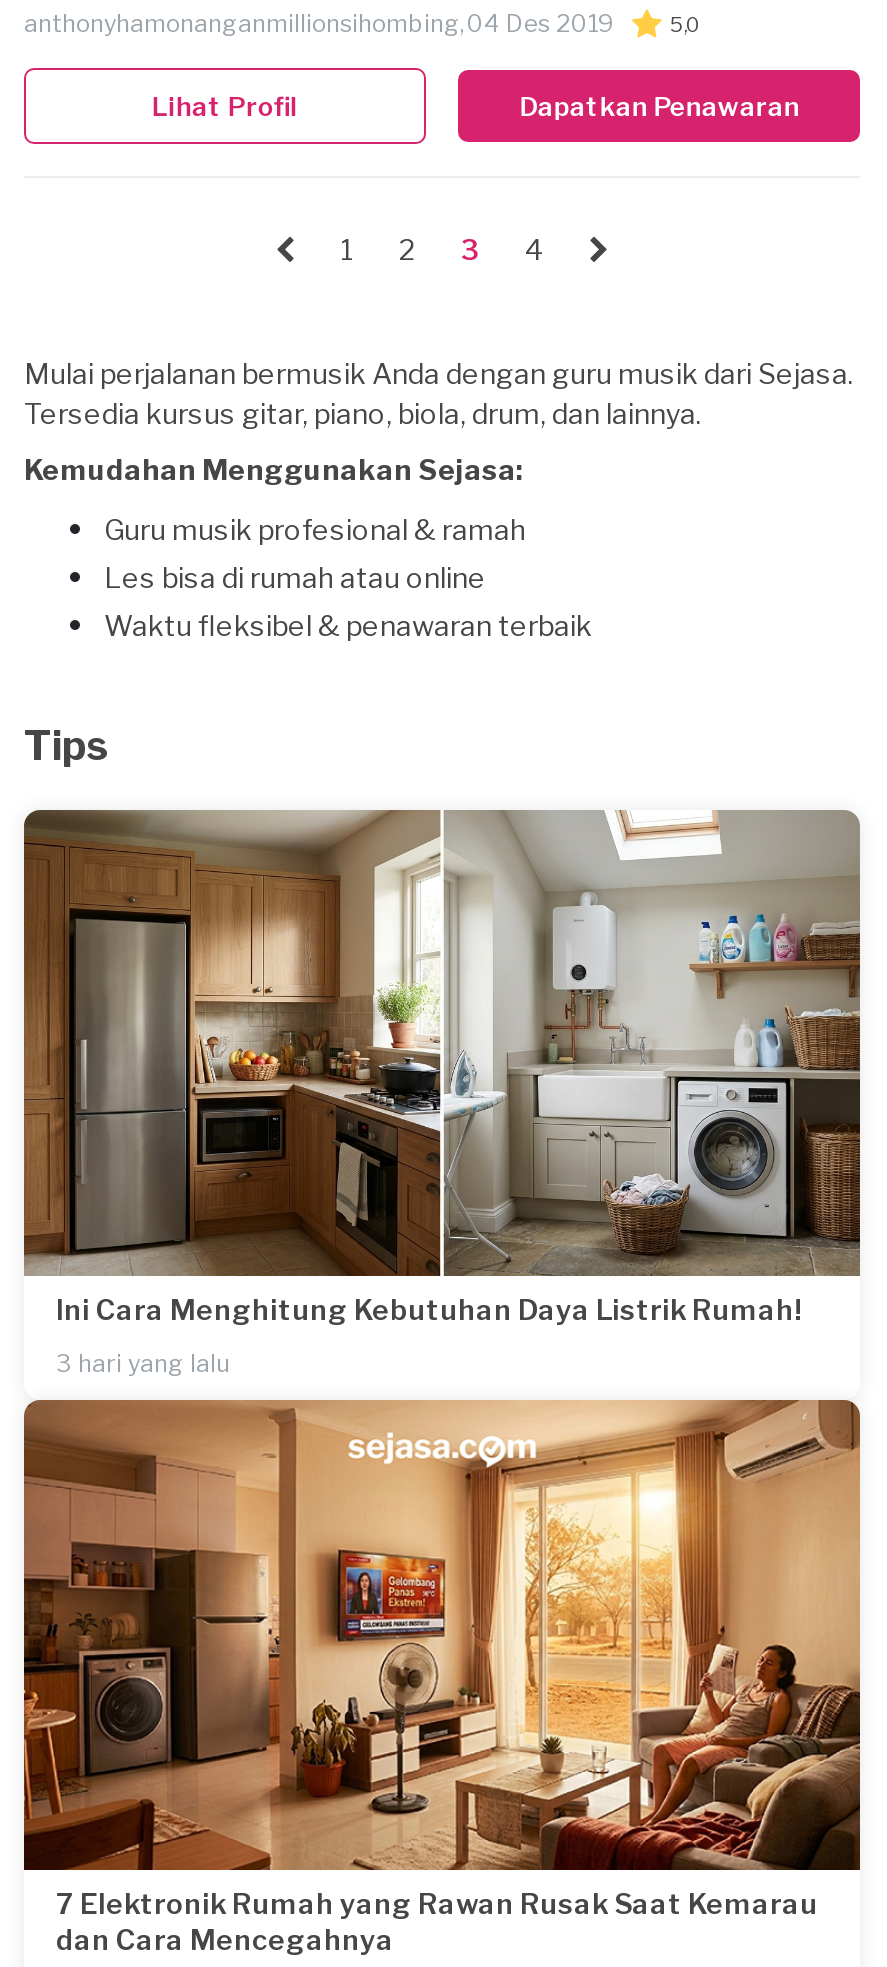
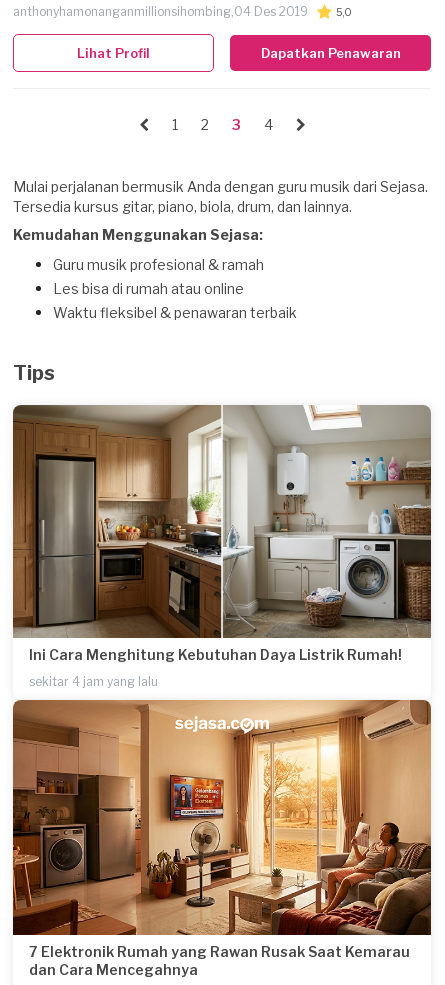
- 3 hari yang lalu
+ sekitar 4 jam yang lalu
